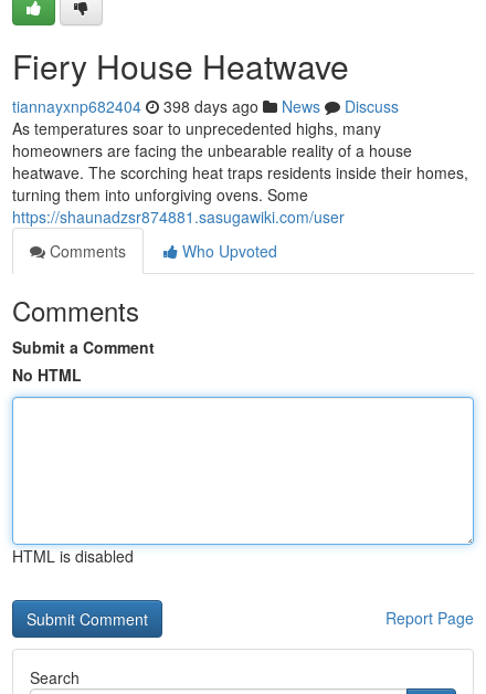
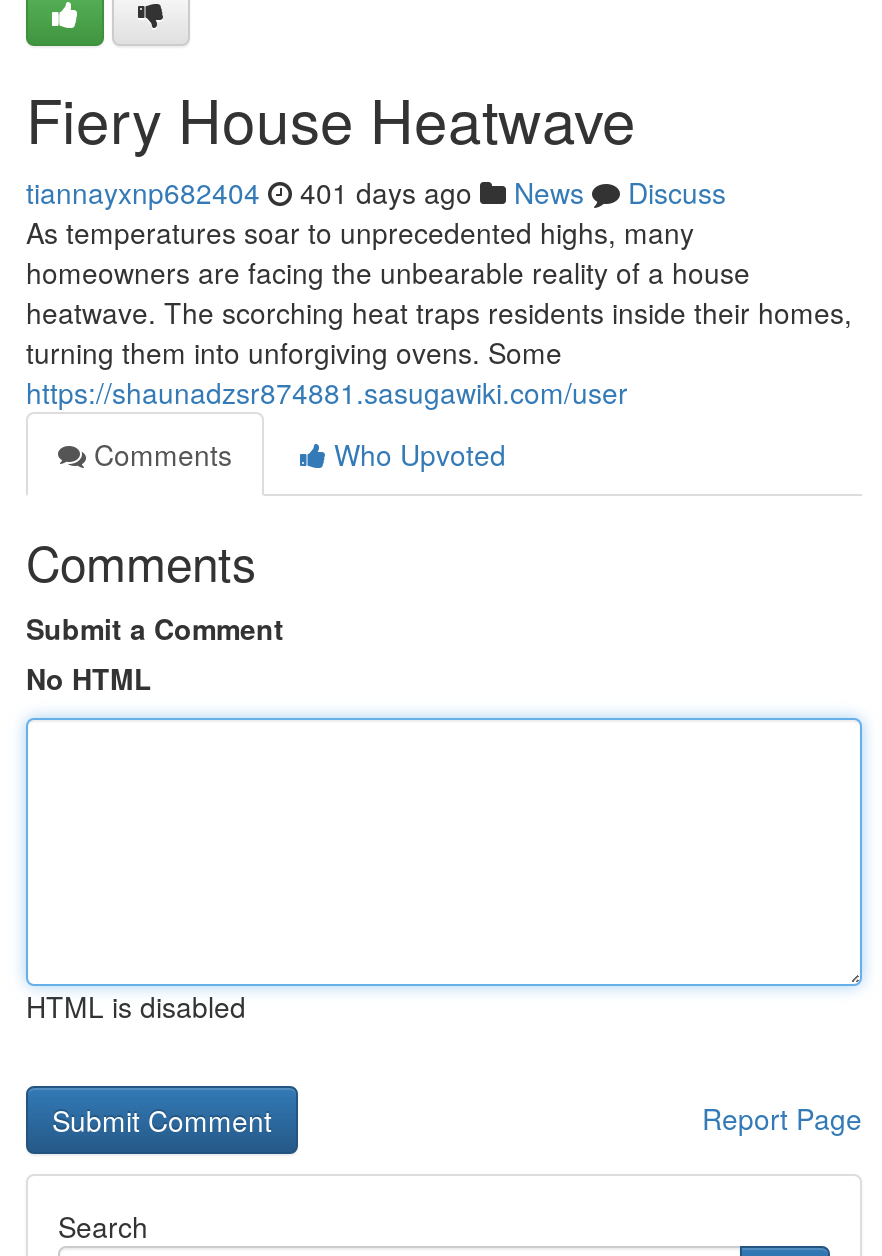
- tiannayxnp682404 398 days ago News Discuss
+ tiannayxnp682404 401 days ago News Discuss
